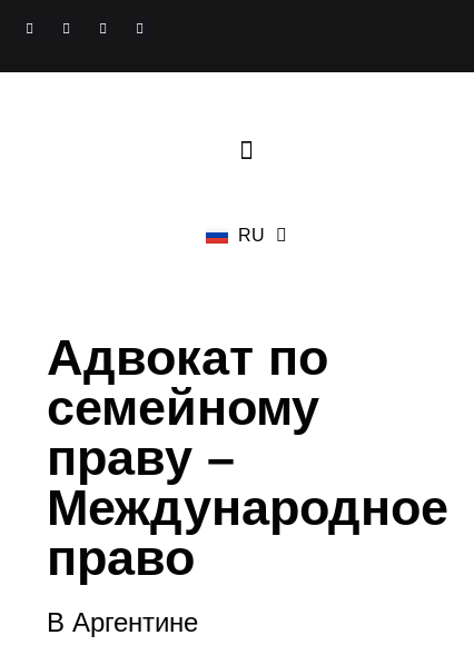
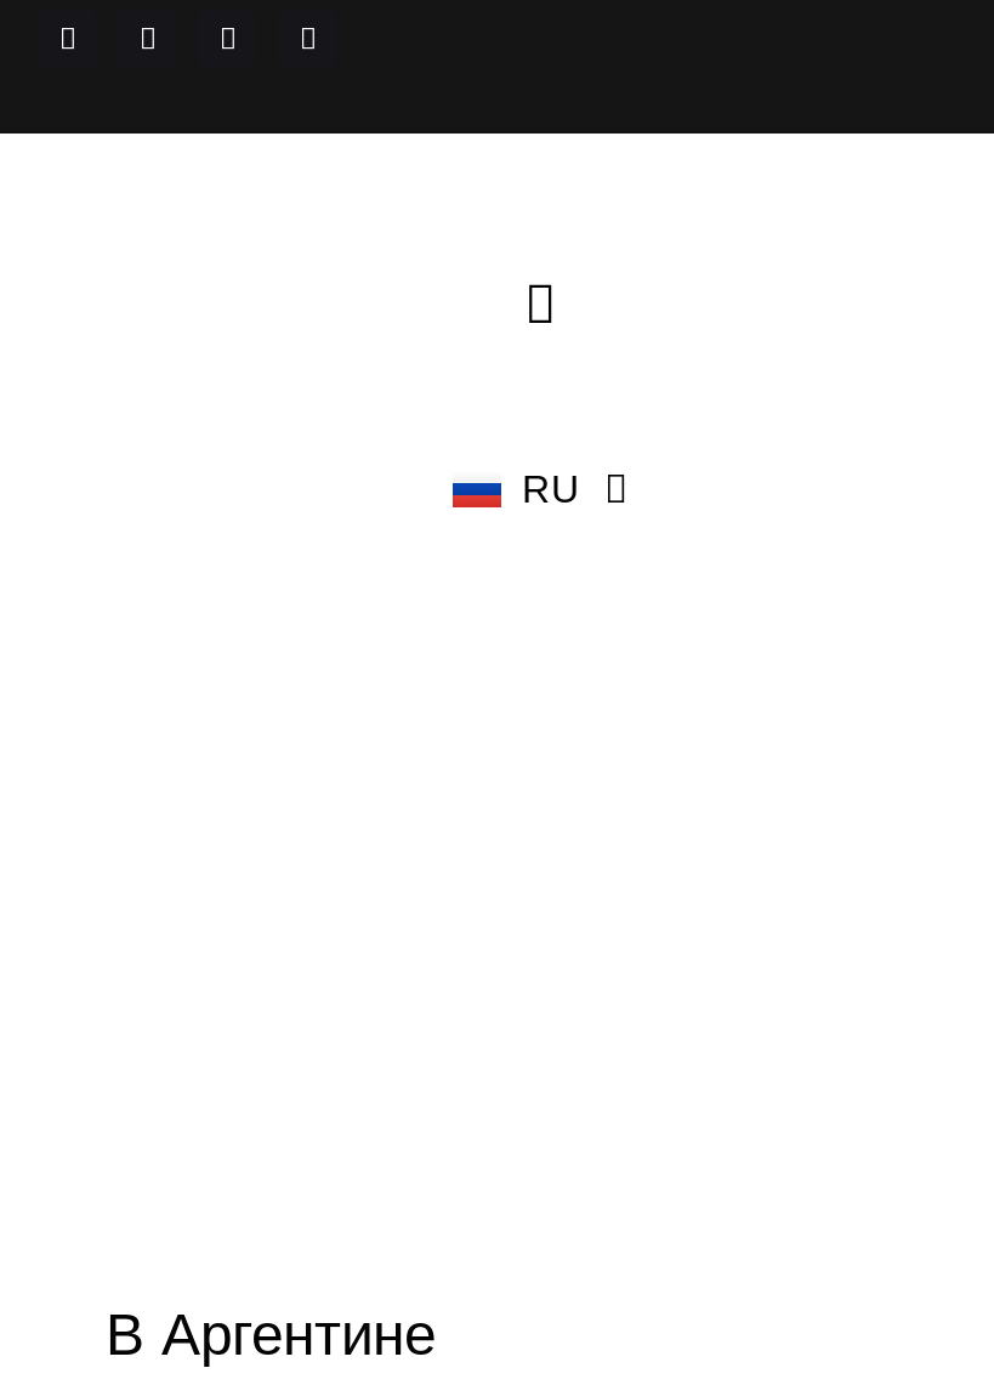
- Адвокат по
- семейному
- праву –
- Международное
- право
